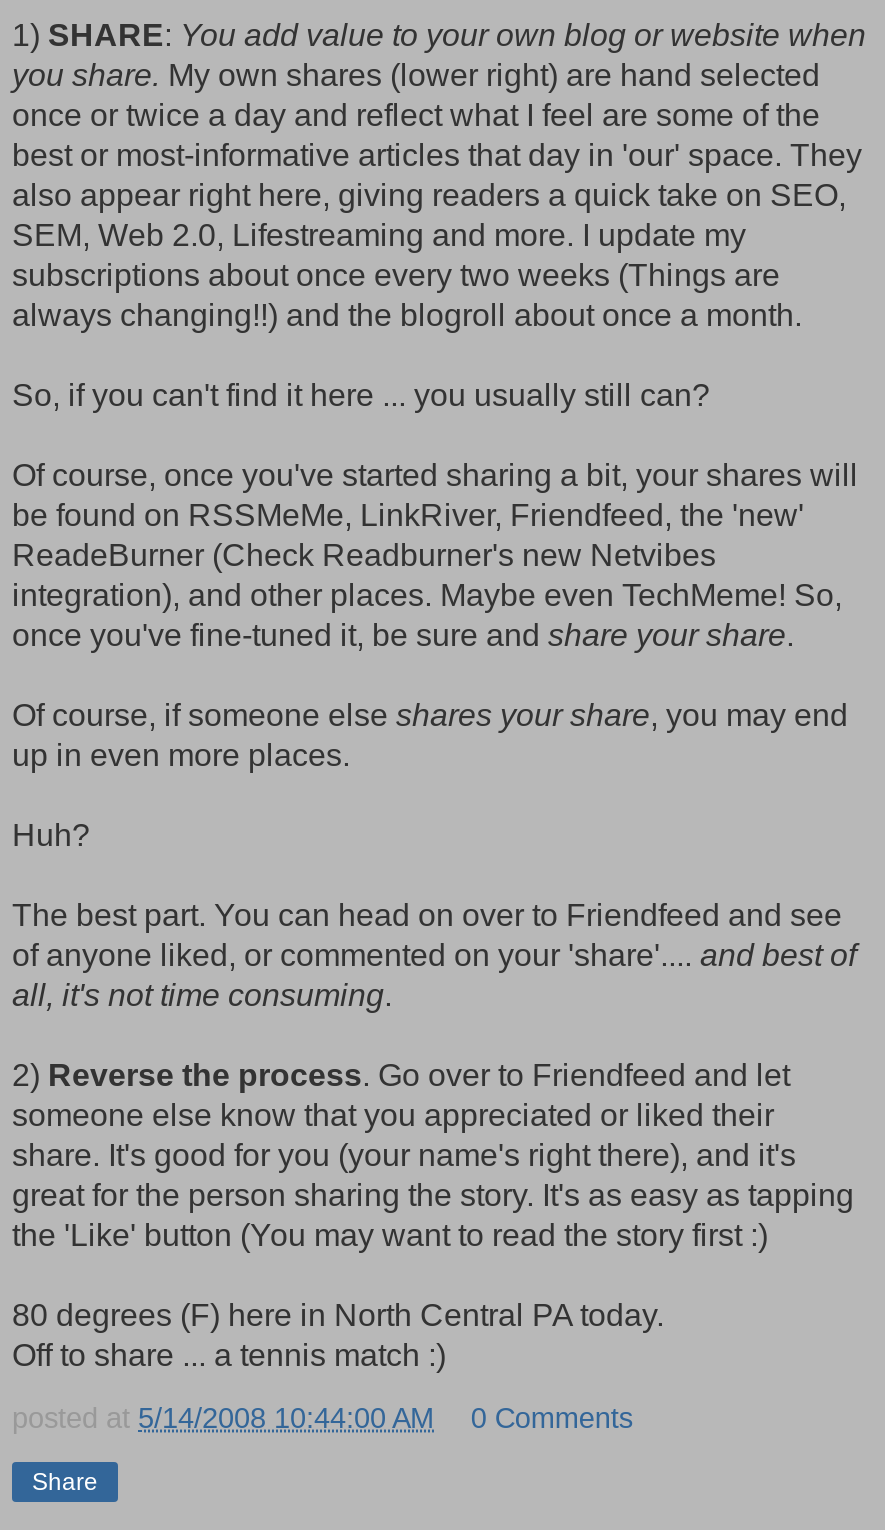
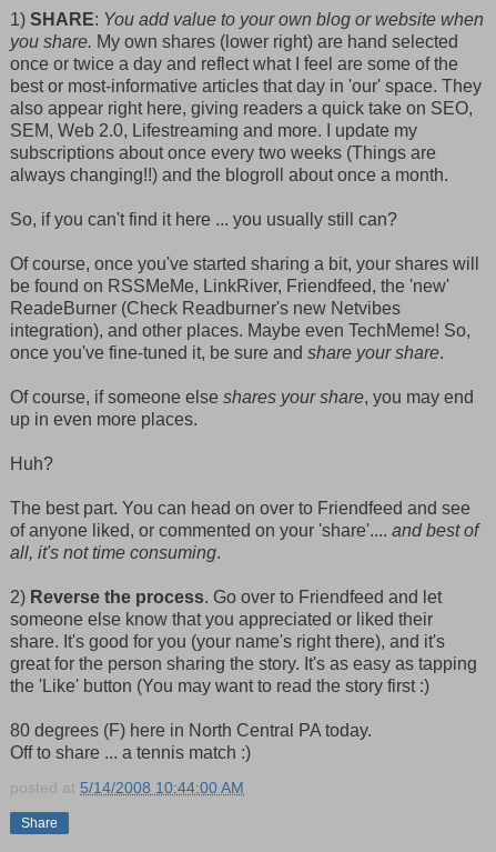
- 0 Comments
